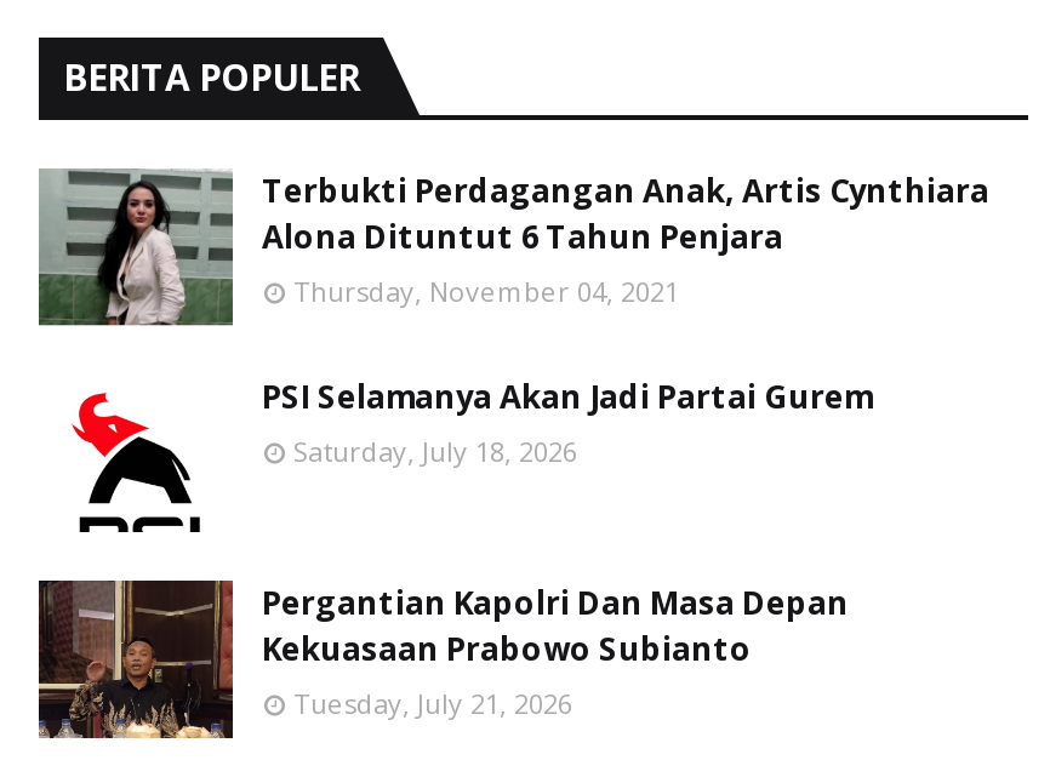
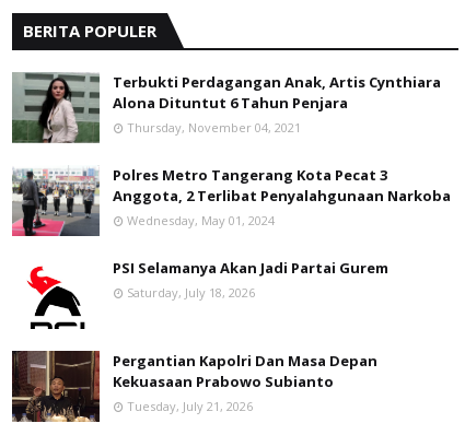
+ [image]
+ Polres Metro Tangerang Kota Pecat 3
+ Anggota, 2 Terlibat Penyalahgunaan Narkoba
+ Wednesday, May 01, 2024
